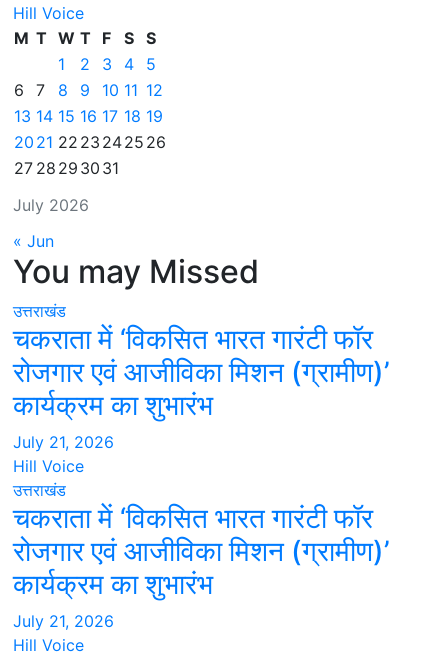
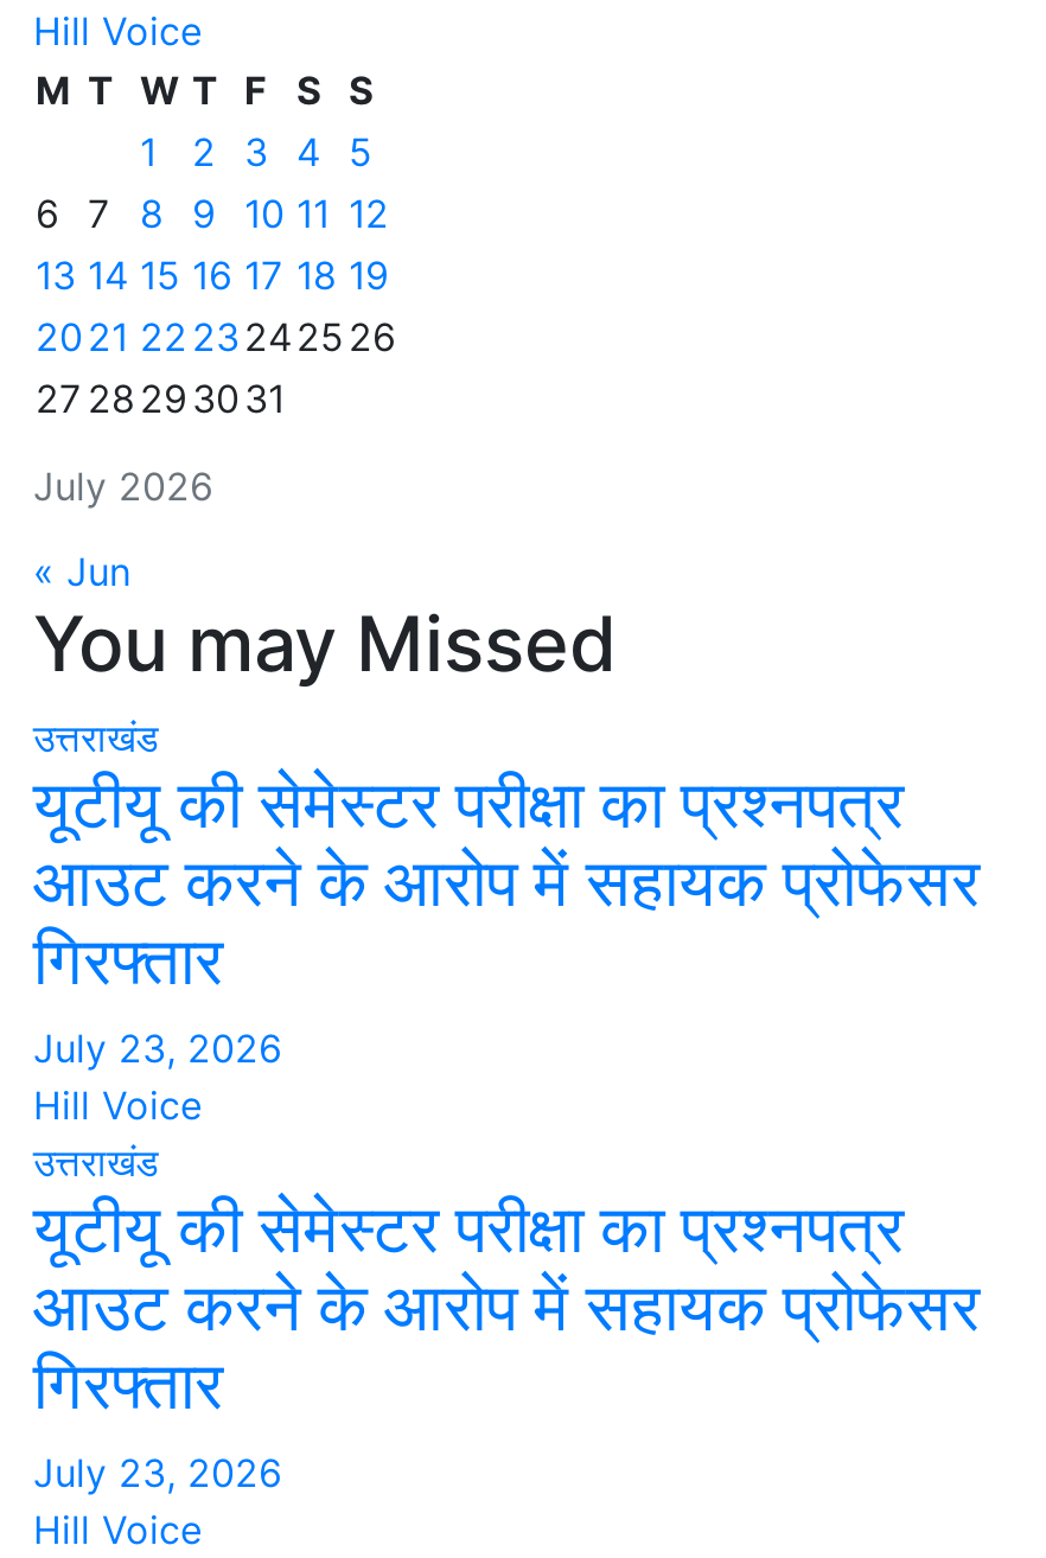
- चकराता में ‘विकसित भारत गारंटी फॉर
- रोजगार एवं आजीविका मिशन (ग्रामीण)’
- कार्यक्रम का शुभारंभ
- July 21, 2026
+ यूटीयू की सेमेस्टर परीक्षा का प्रश्नपत्र
+ आउट करने के आरोप में सहायक प्रोफेसर
+ गिरफ्तार
+ July 23, 2026

- चकराता में ‘विकसित भारत गारंटी फॉर
- रोजगार एवं आजीविका मिशन (ग्रामीण)’
- कार्यक्रम का शुभारंभ
- July 21, 2026
+ यूटीयू की सेमेस्टर परीक्षा का प्रश्नपत्र
+ आउट करने के आरोप में सहायक प्रोफेसर
+ गिरफ्तार
+ July 23, 2026
